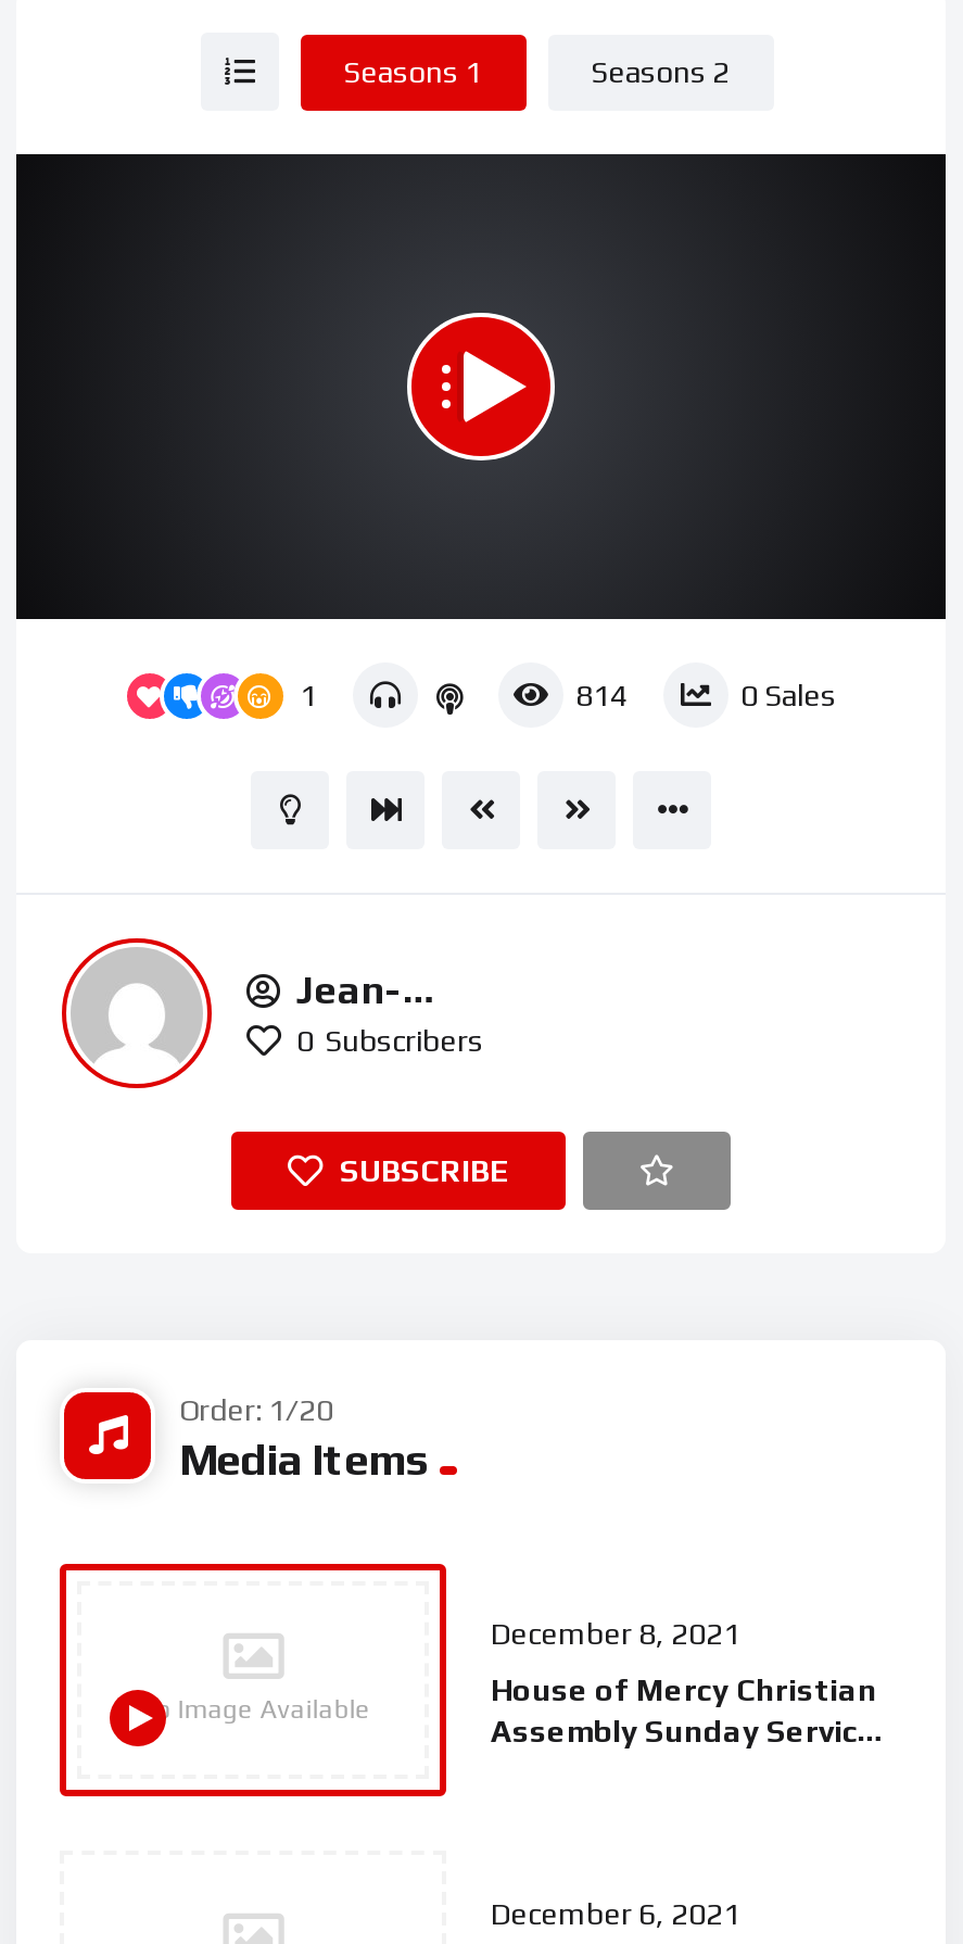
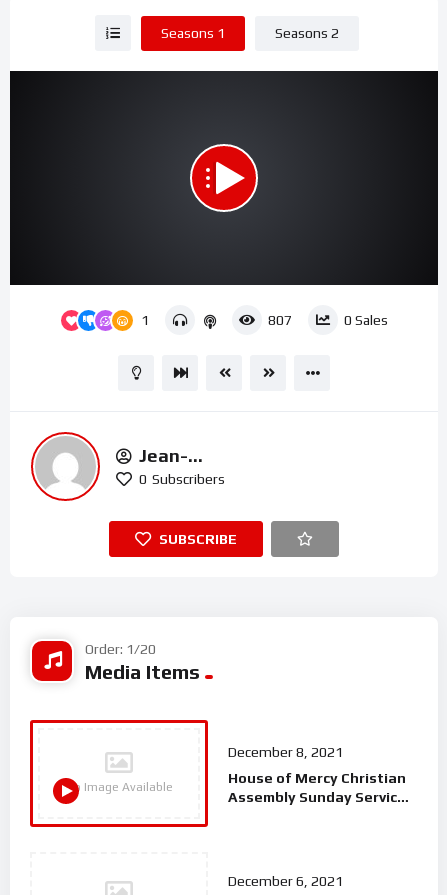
- 814
+ 807
